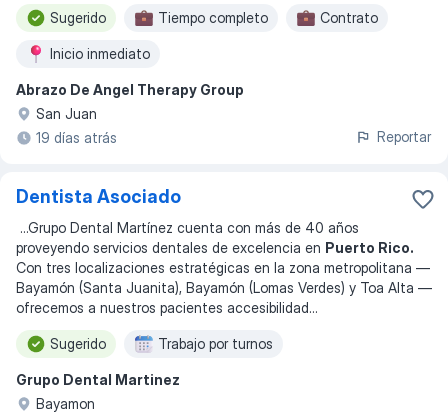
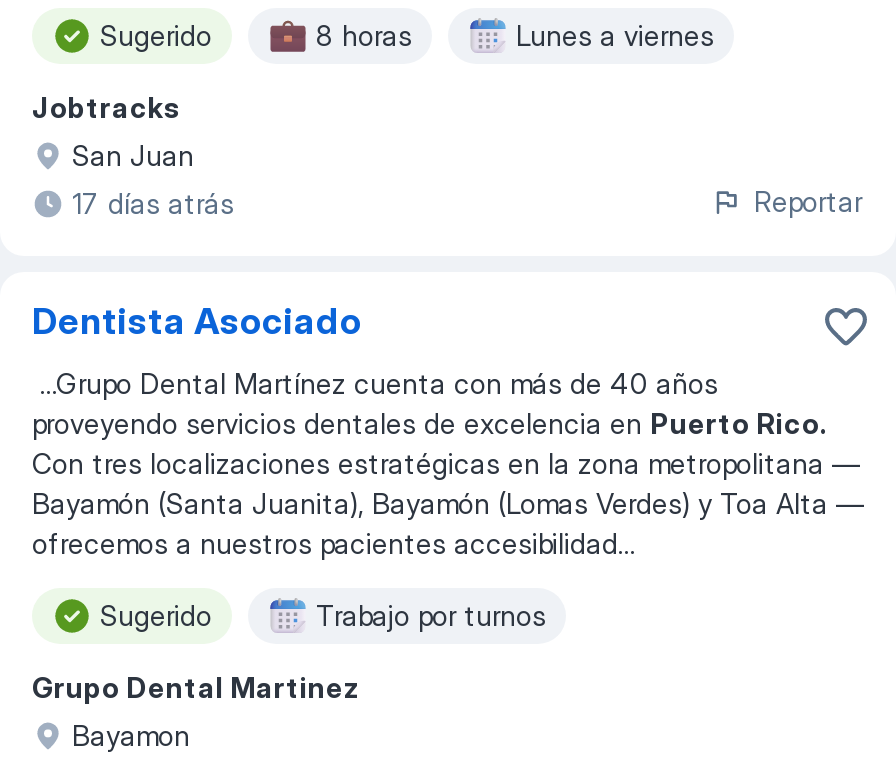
- Tiempo completo
- Contrato
- Inicio inmediato
+ 8 horas
+ Lunes a viernes

- Abrazo De Angel Therapy Group
+ Jobtracks

- 19 días atrás
+ 17 días atrás
